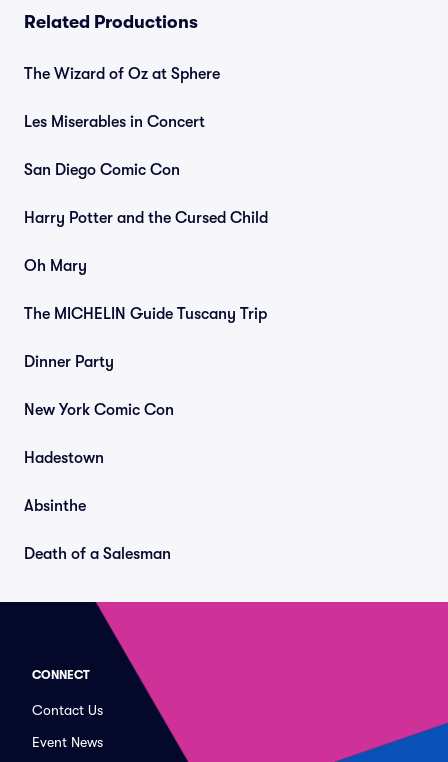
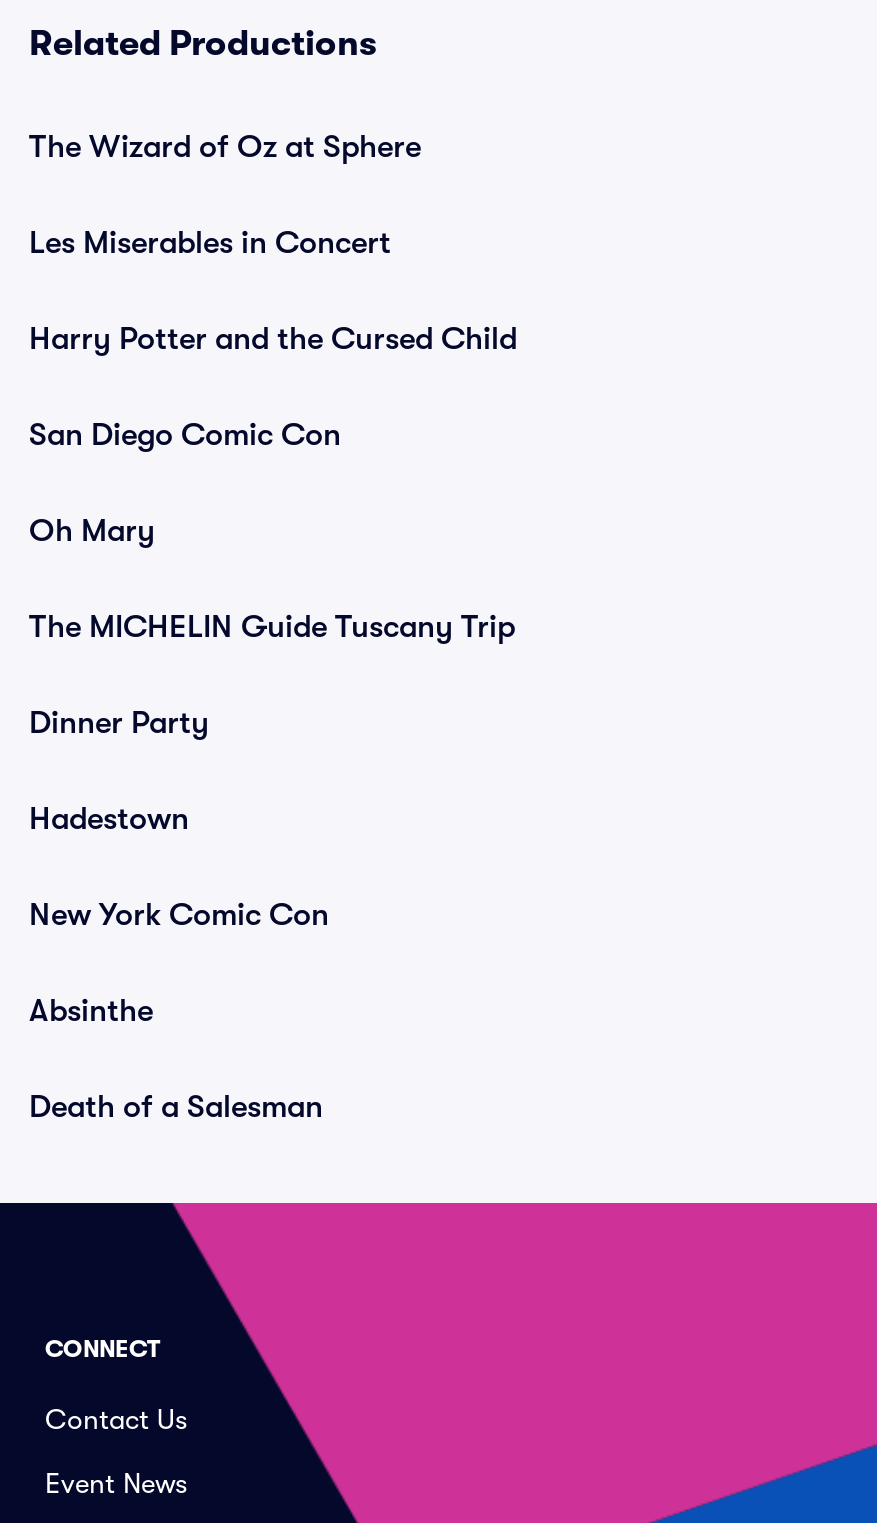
moved down: San Diego Comic Con

moved up: Harry Potter and the Cursed Child

moved down: New York Comic Con

moved up: Hadestown
